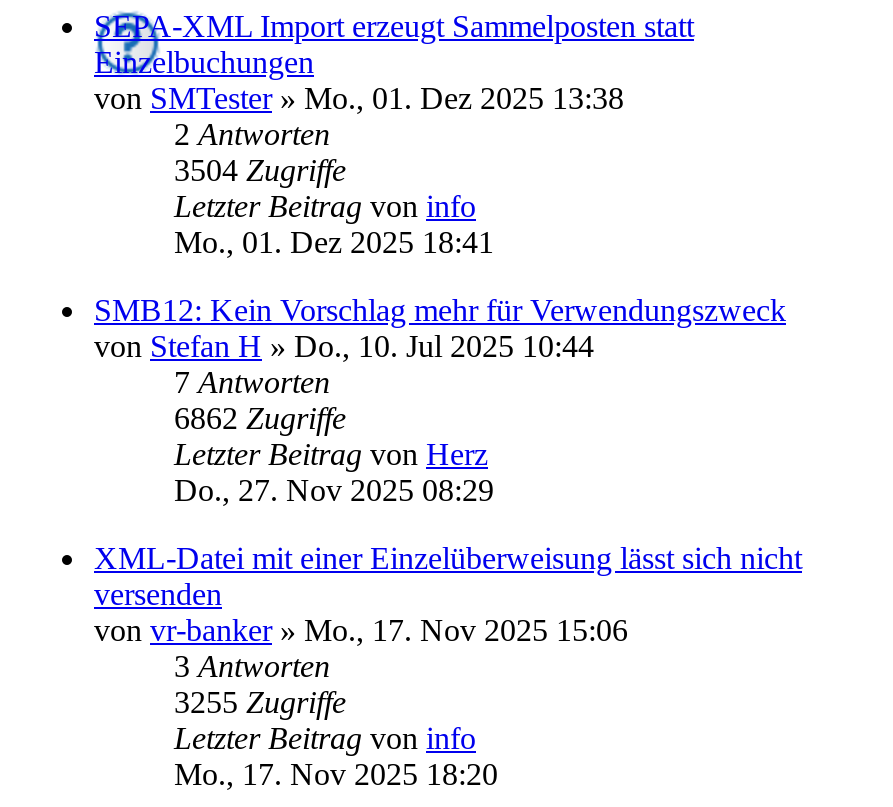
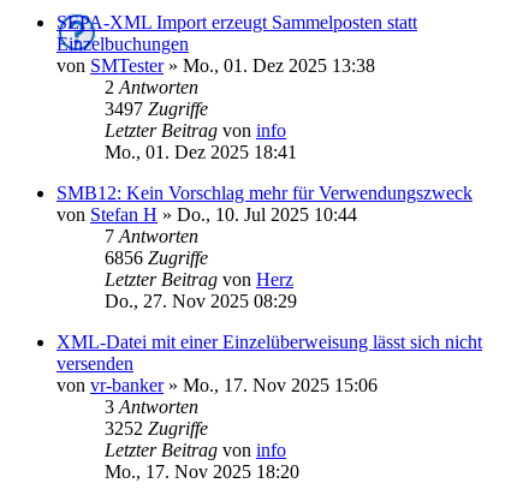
- 3504 Zugriffe
+ 3497 Zugriffe

- 6862 Zugriffe
+ 6856 Zugriffe

- 3255 Zugriffe
+ 3252 Zugriffe
